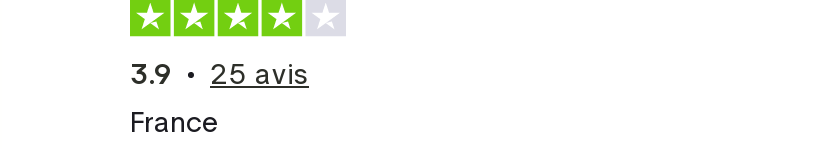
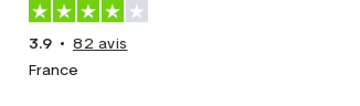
- 3.9 25 avis
+ 3.9 82 avis
